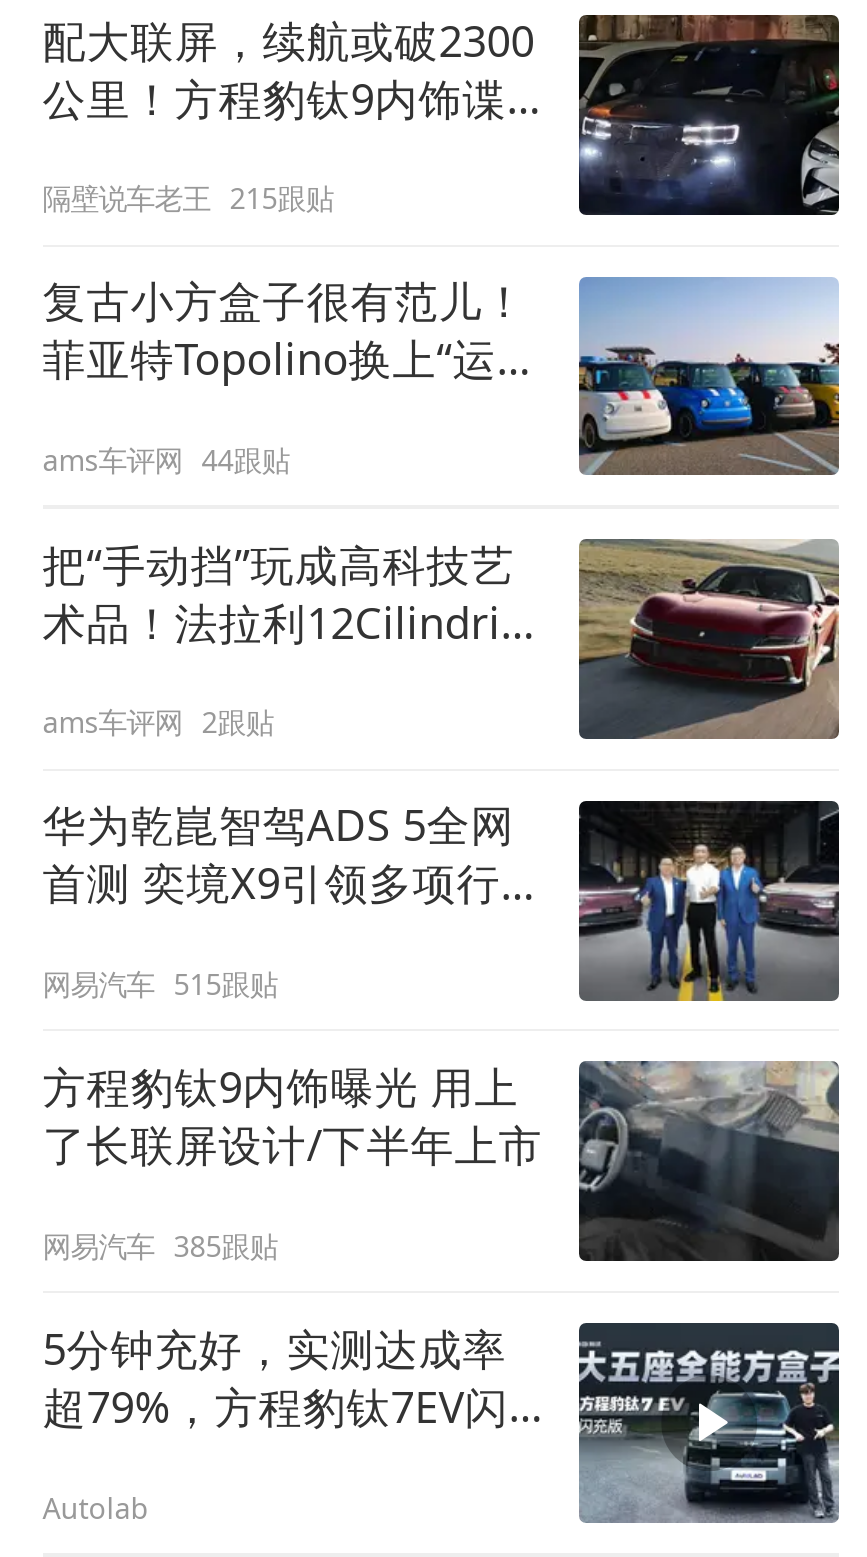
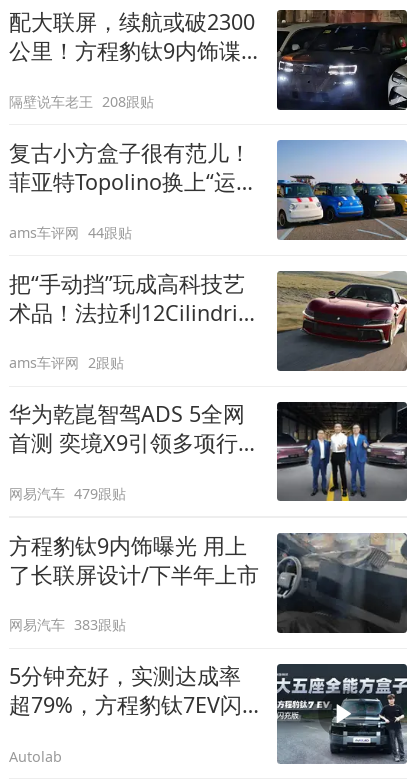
- 隔壁说车老王 215跟贴
+ 隔壁说车老王 208跟贴

- 网易汽车 515跟贴
+ 网易汽车 479跟贴

- 网易汽车 385跟贴
+ 网易汽车 383跟贴
